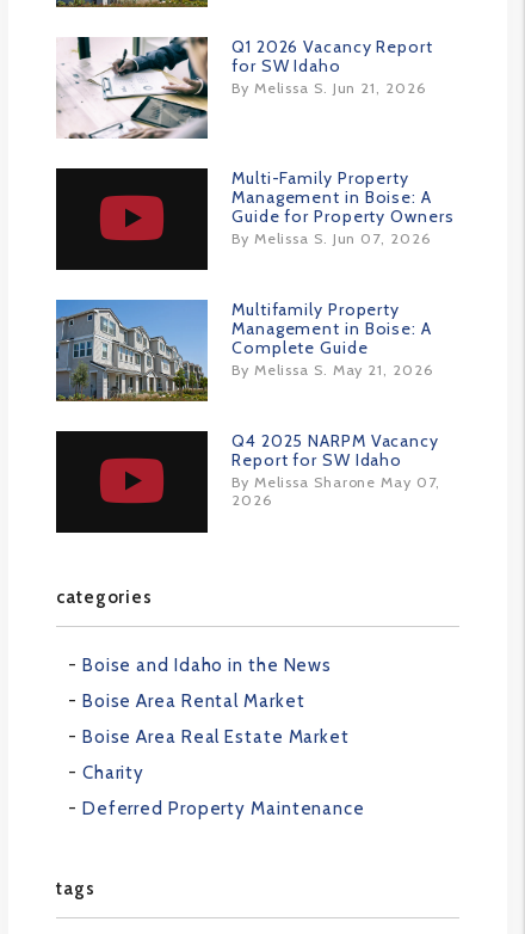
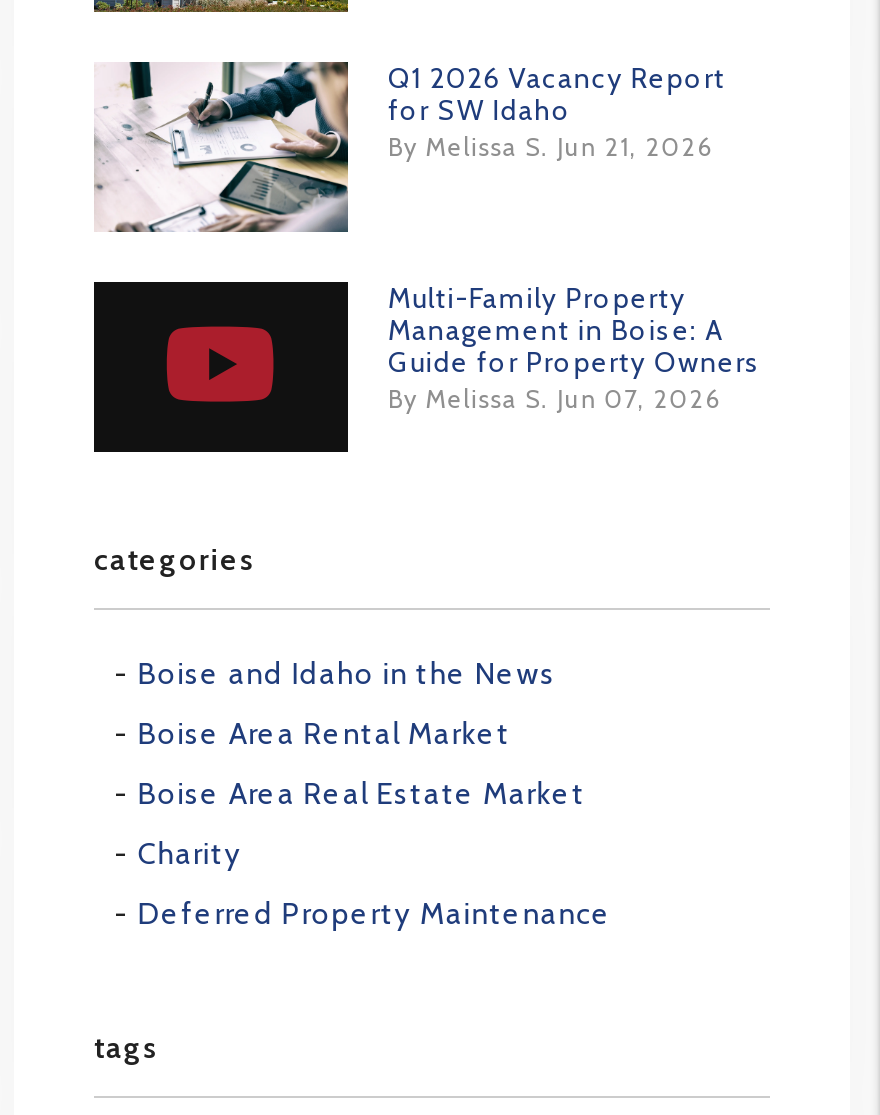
- [image]
- Multifamily Property
- Management in Boise: A
- Complete Guide
- By Melissa S. May 21, 2026
- Q4 2025 NARPM Vacancy
- Report for SW Idaho
- By Melissa Sharone May 07,
- 2026
